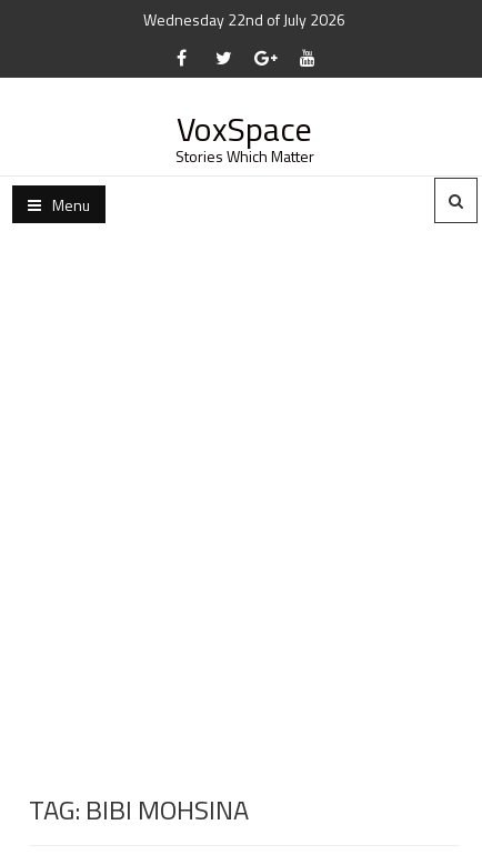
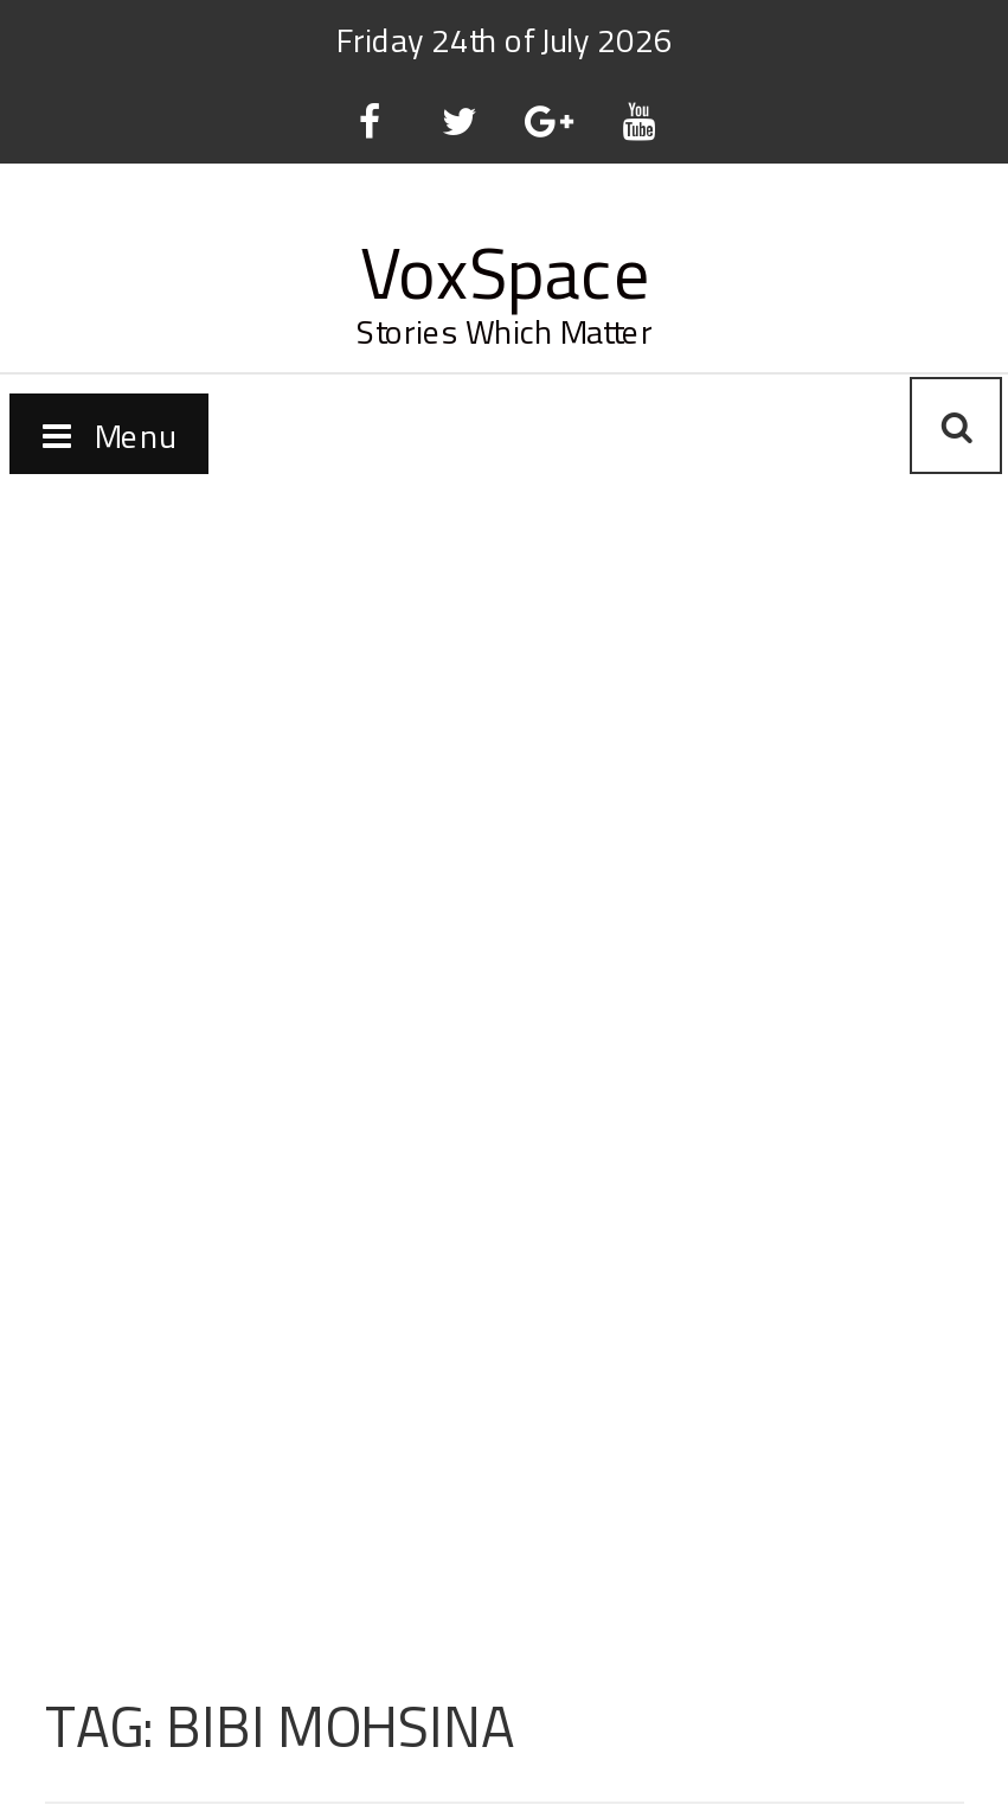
- Wednesday 22nd of July 2026
+ Friday 24th of July 2026
